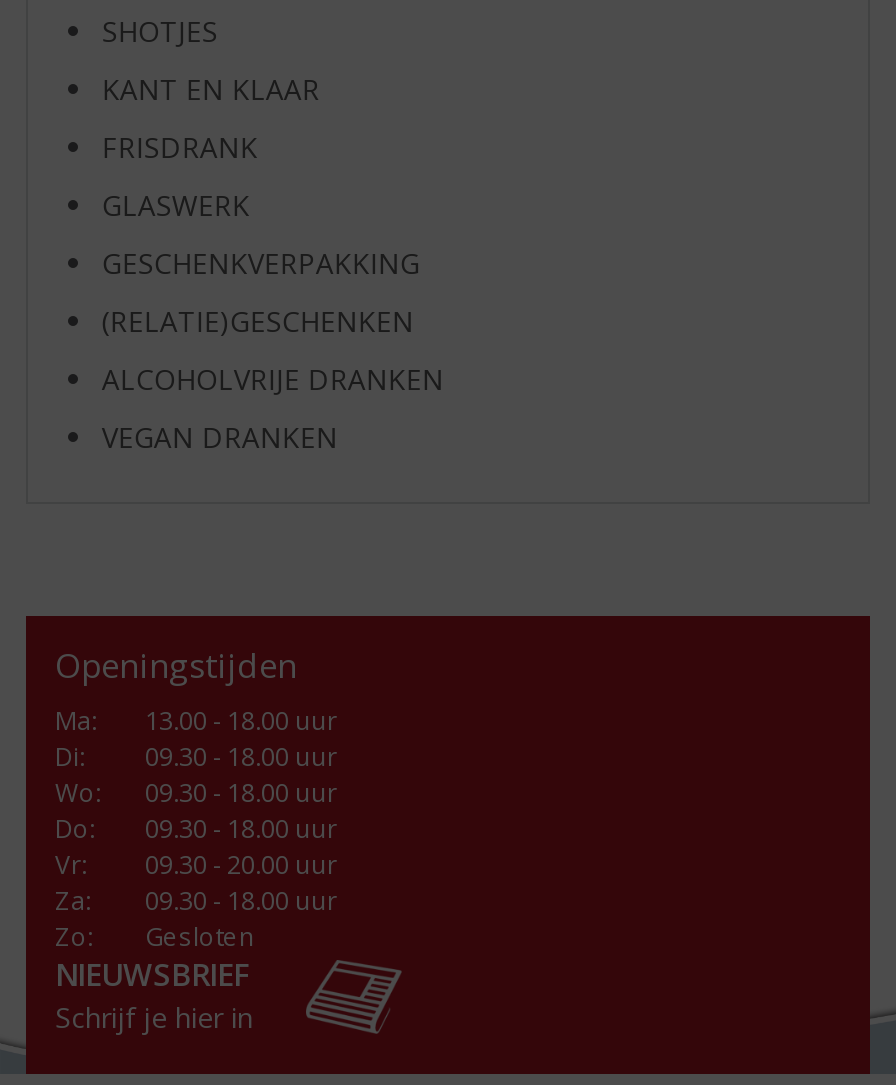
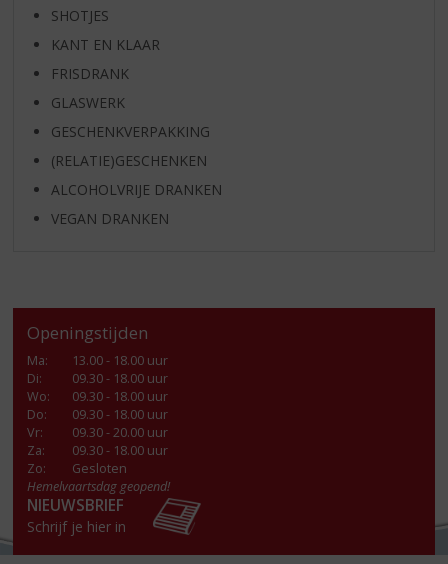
+ Hemelvaartsdag geopend!
